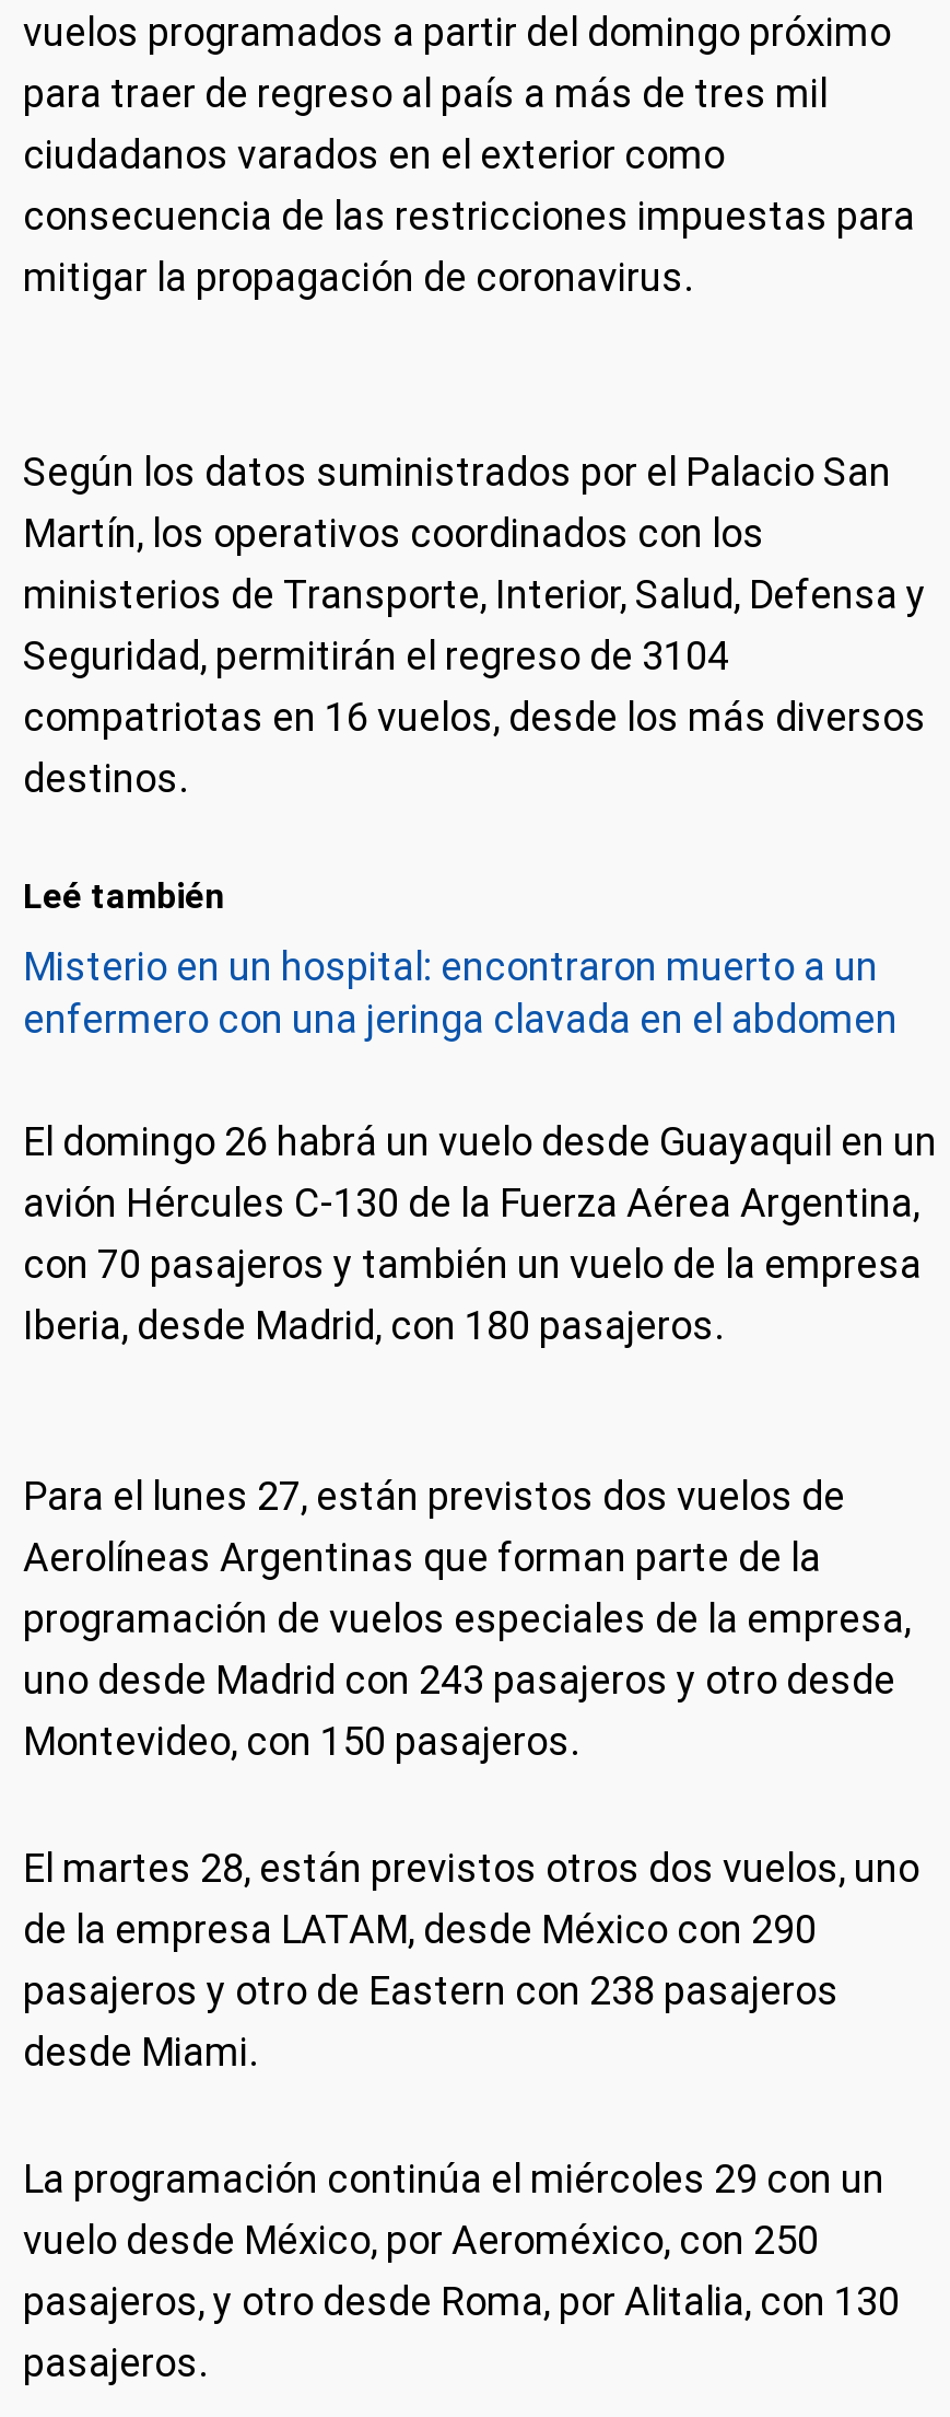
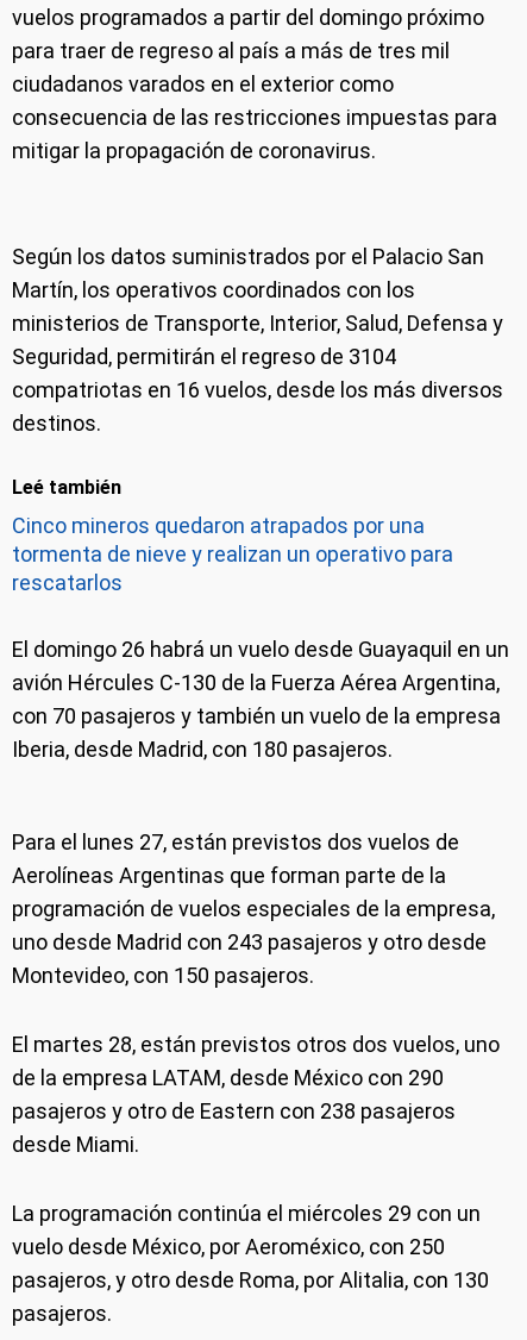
- Misterio en un hospital: encontraron muerto a un
- enfermero con una jeringa clavada en el abdomen
+ Cinco mineros quedaron atrapados por una
+ tormenta de nieve y realizan un operativo para
+ rescatarlos
